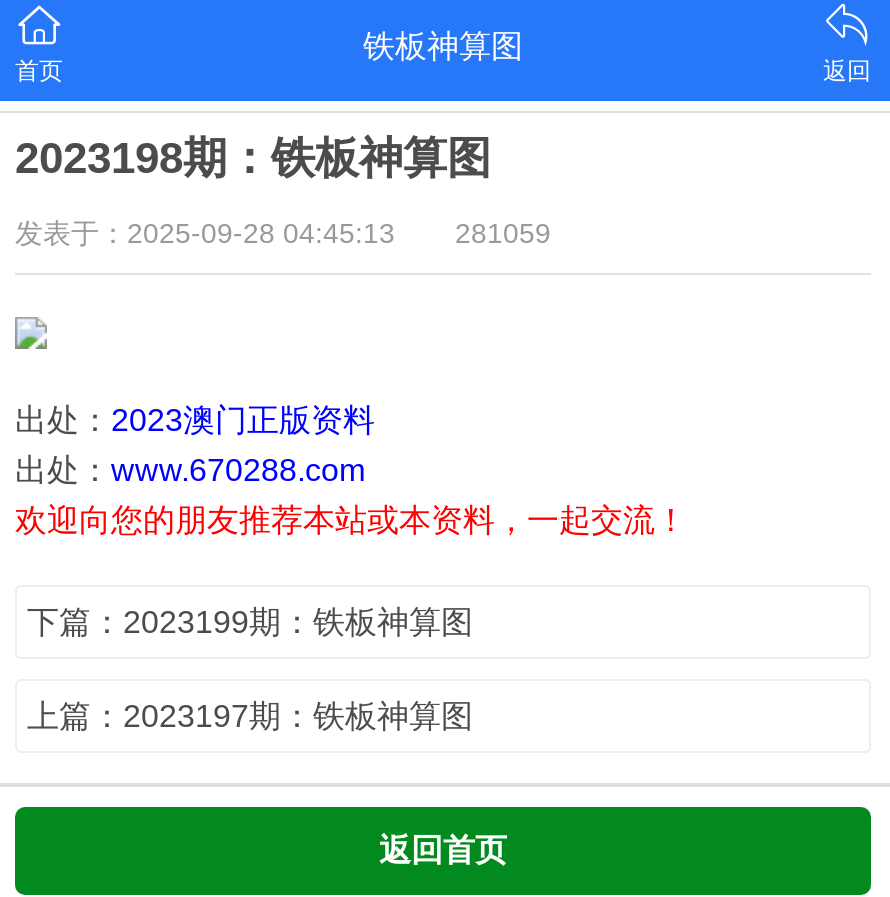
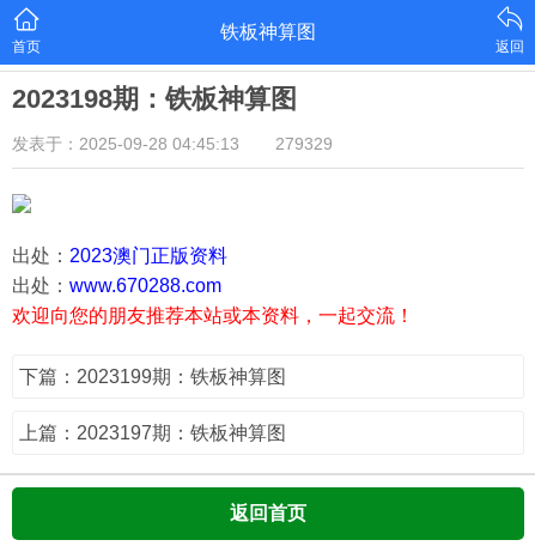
- 发表于：2025-09-28 04:45:13 281059
+ 发表于：2025-09-28 04:45:13 279329
